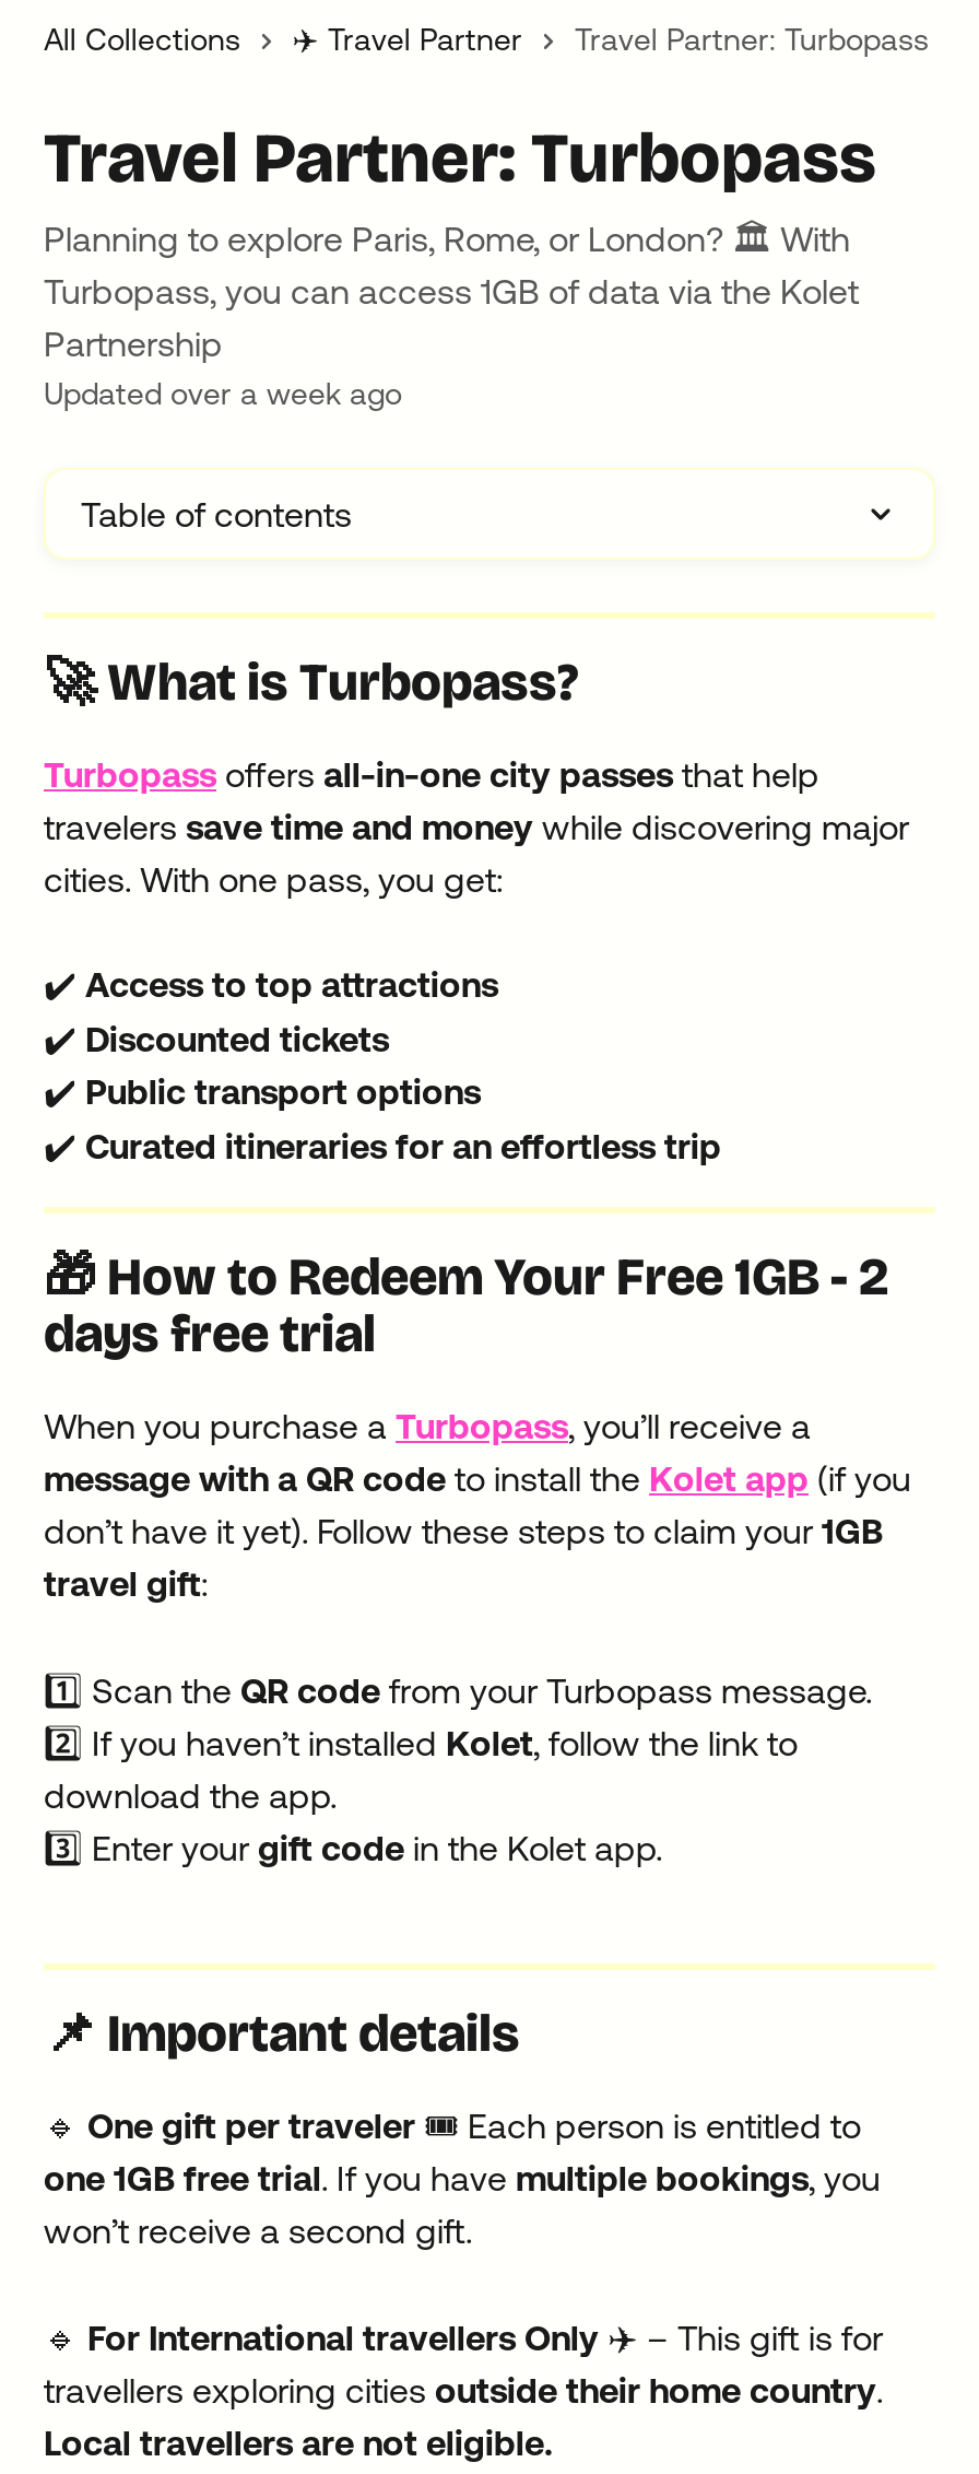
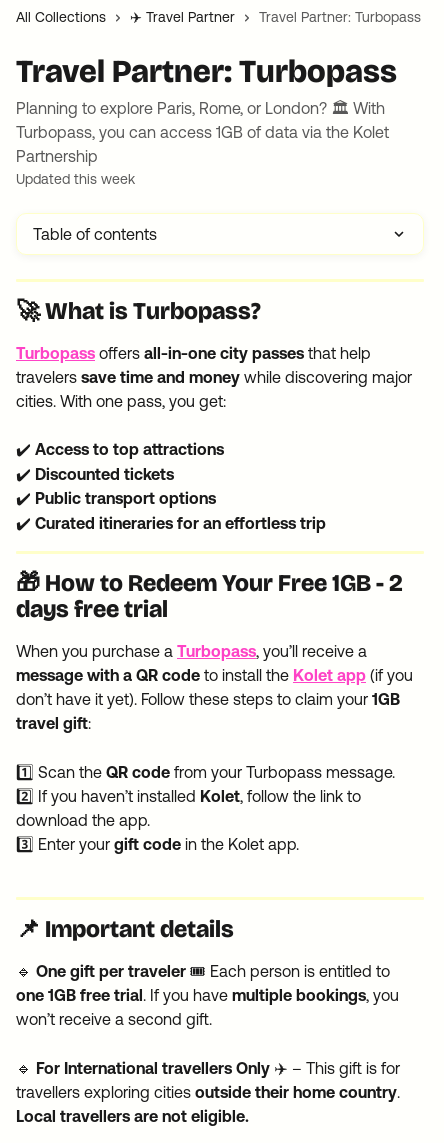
- Updated over a week ago
+ Updated this week
